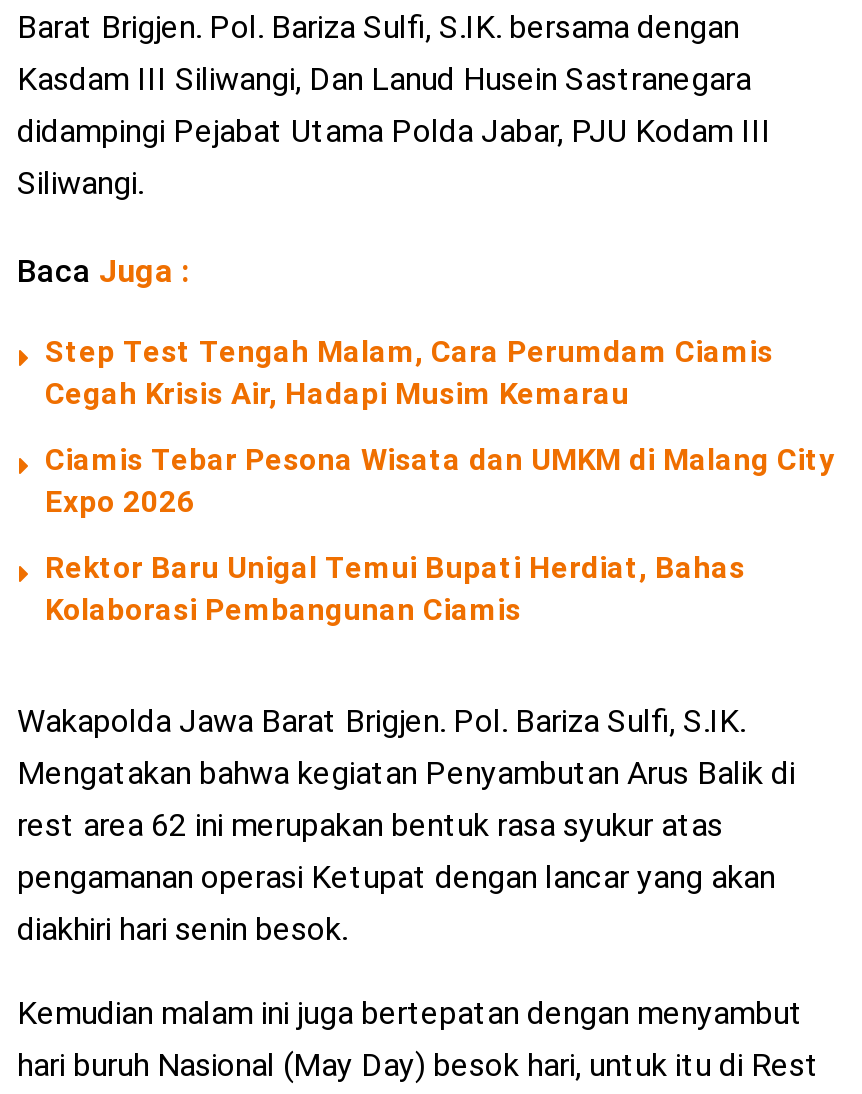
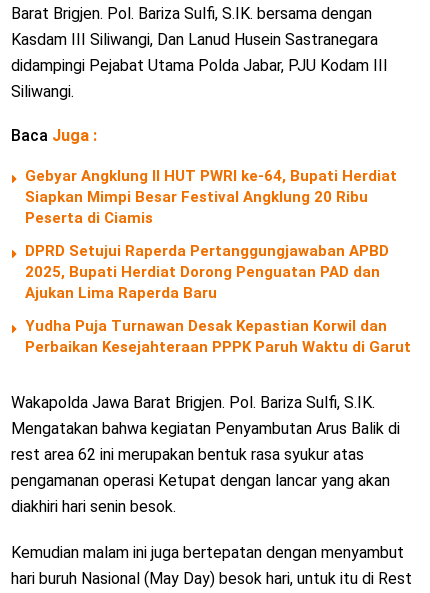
- Step Test Tengah Malam, Cara Perumdam Ciamis
- Cegah Krisis Air, Hadapi Musim Kemarau
+ Gebyar Angklung II HUT PWRI ke-64, Bupati Herdiat
+ Siapkan Mimpi Besar Festival Angklung 20 Ribu
+ Peserta di Ciamis

- Ciamis Tebar Pesona Wisata dan UMKM di Malang City
- Expo 2026
+ DPRD Setujui Raperda Pertanggungjawaban APBD
+ 2025, Bupati Herdiat Dorong Penguatan PAD dan
+ Ajukan Lima Raperda Baru

- Rektor Baru Unigal Temui Bupati Herdiat, Bahas
- Kolaborasi Pembangunan Ciamis
+ Yudha Puja Turnawan Desak Kepastian Korwil dan
+ Perbaikan Kesejahteraan PPPK Paruh Waktu di Garut
